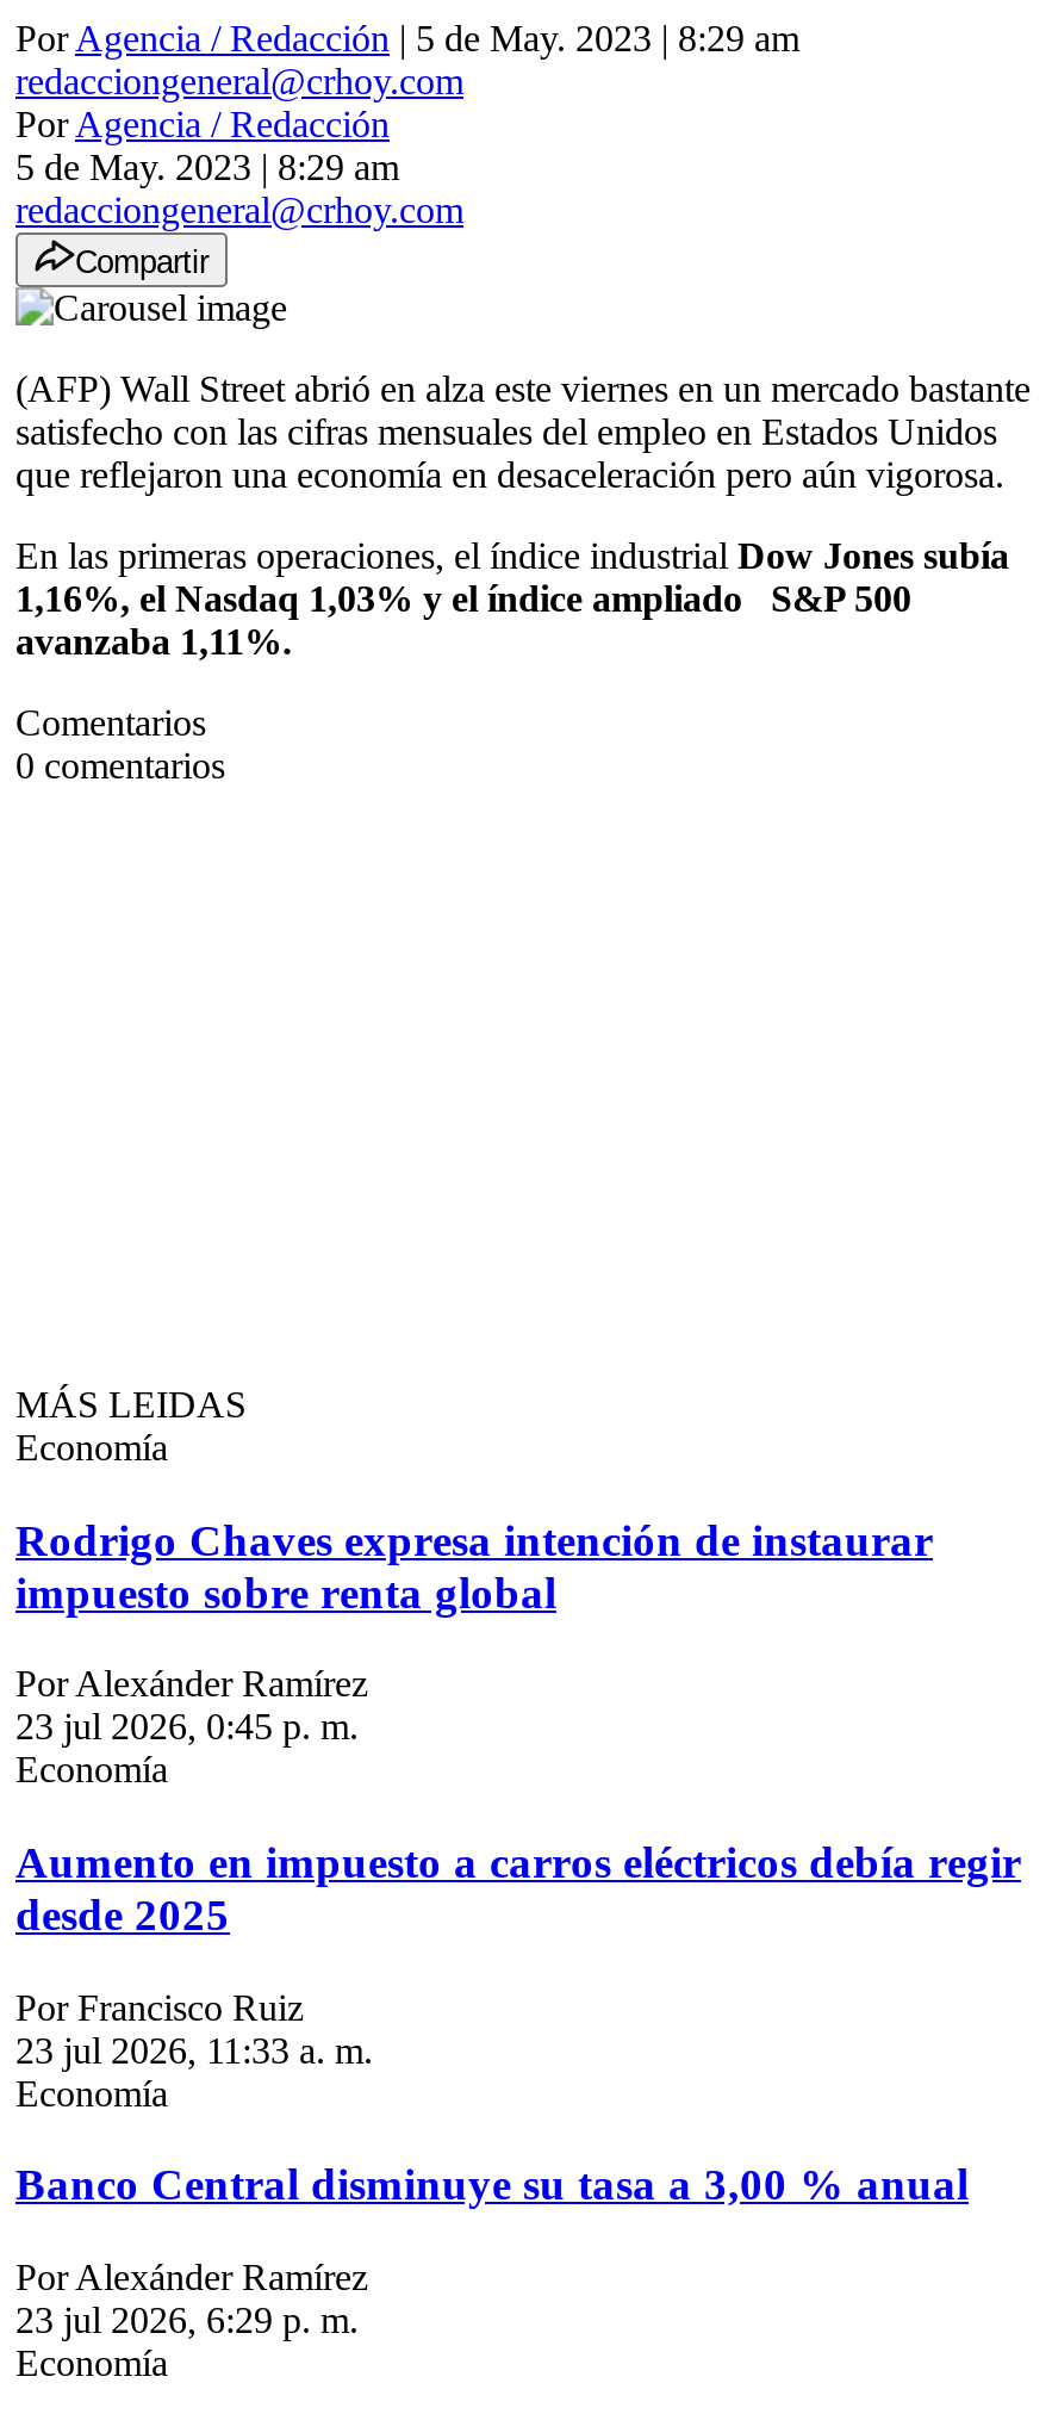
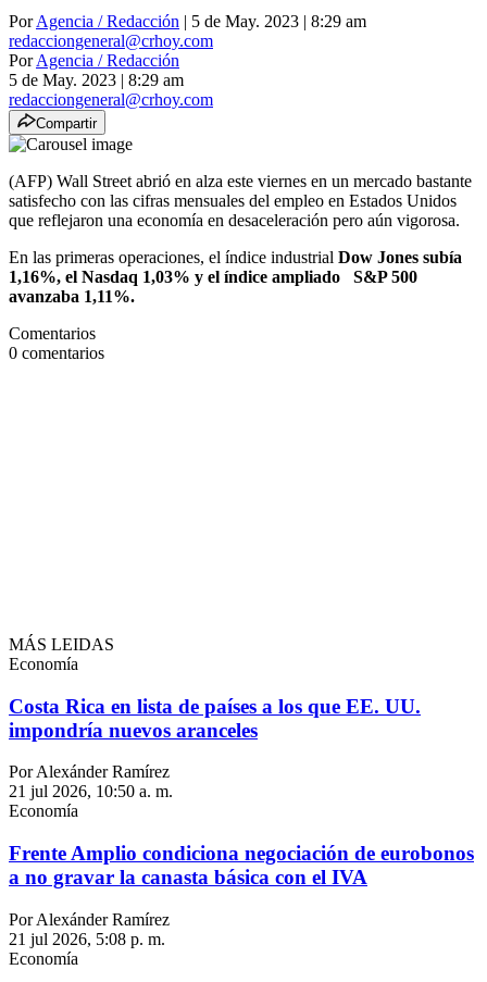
- Rodrigo Chaves expresa intención de instaurar
- impuesto sobre renta global
+ Costa Rica en lista de países a los que EE. UU.
+ impondría nuevos aranceles

- 23 jul 2026, 0:45 p. m.
+ 21 jul 2026, 10:50 a. m.

- Aumento en impuesto a carros eléctricos debía regir
- desde 2025
- Por Francisco Ruiz
- 23 jul 2026, 11:33 a. m.
- Economía
- Banco Central disminuye su tasa a 3,00 % anual
+ Frente Amplio condiciona negociación de eurobonos
+ a no gravar la canasta básica con el IVA

- 23 jul 2026, 6:29 p. m.
+ 21 jul 2026, 5:08 p. m.
